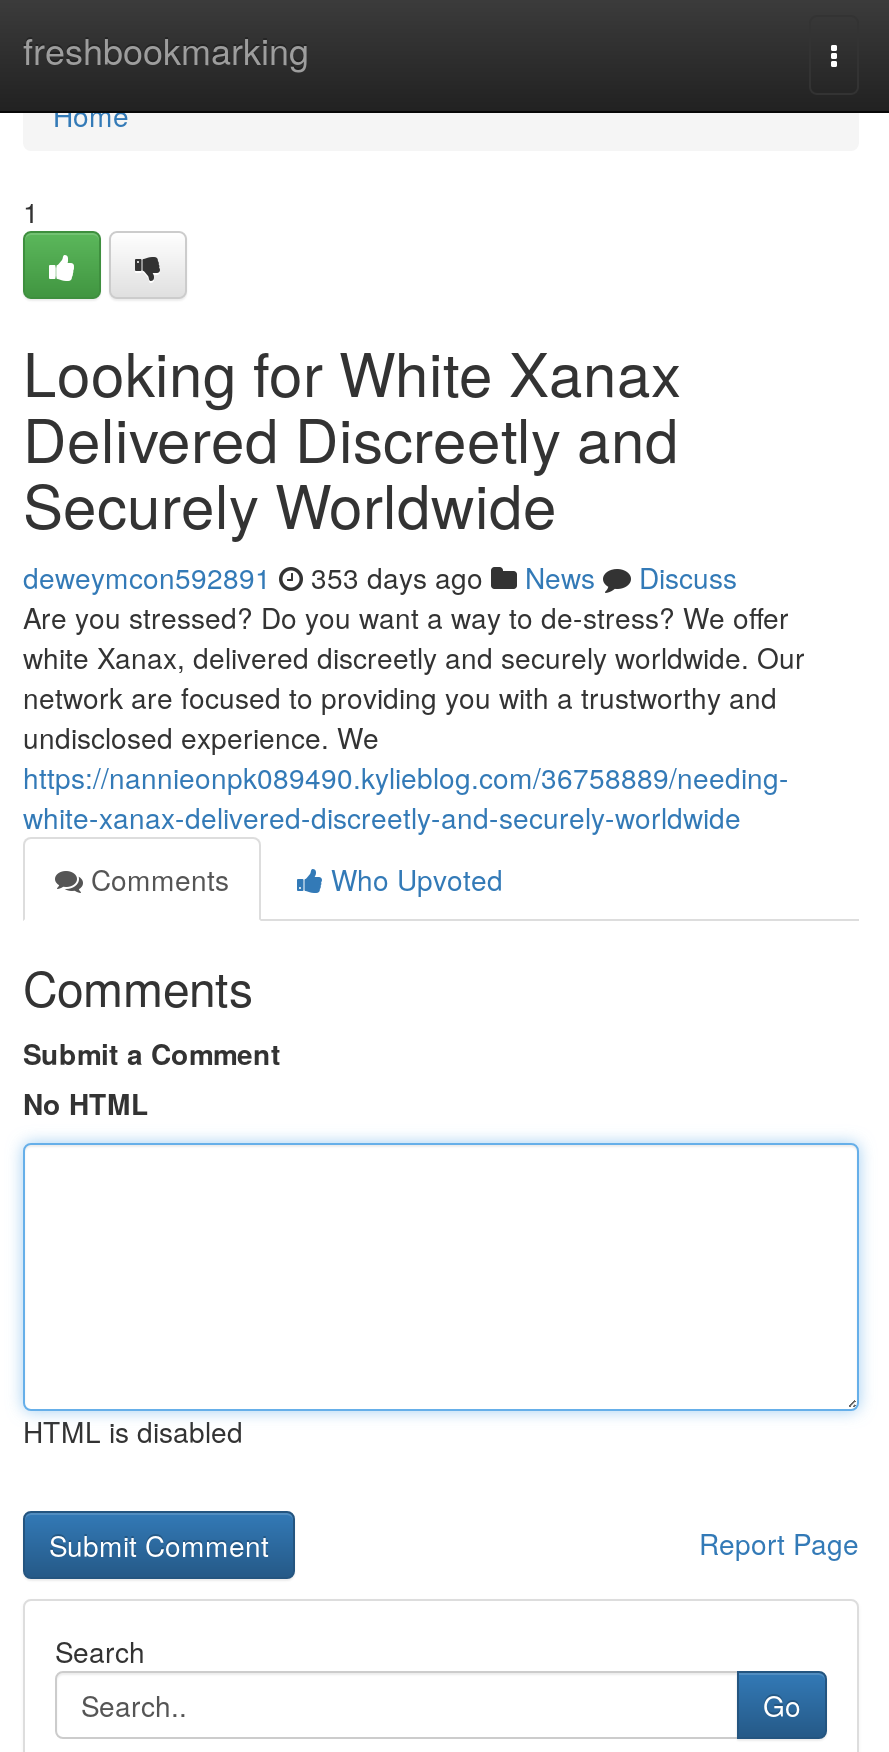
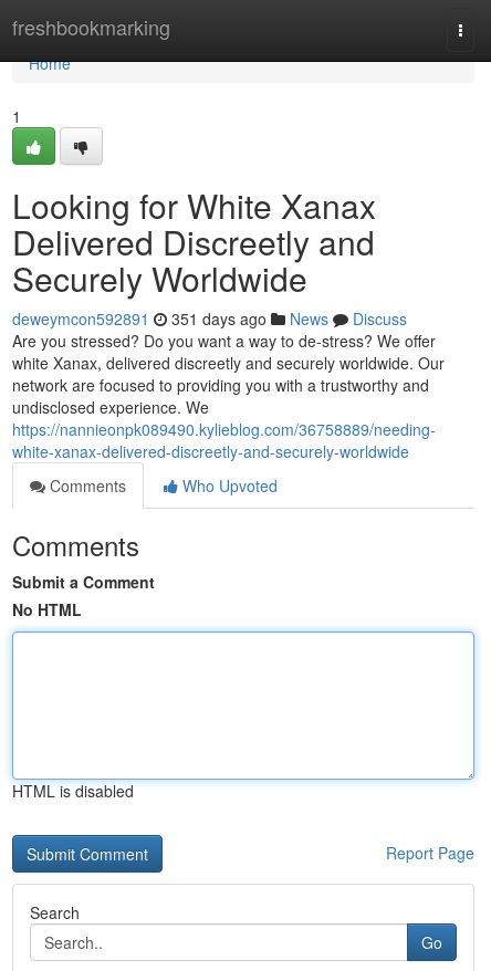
- deweymcon592891 353 days ago News Discuss
+ deweymcon592891 351 days ago News Discuss
